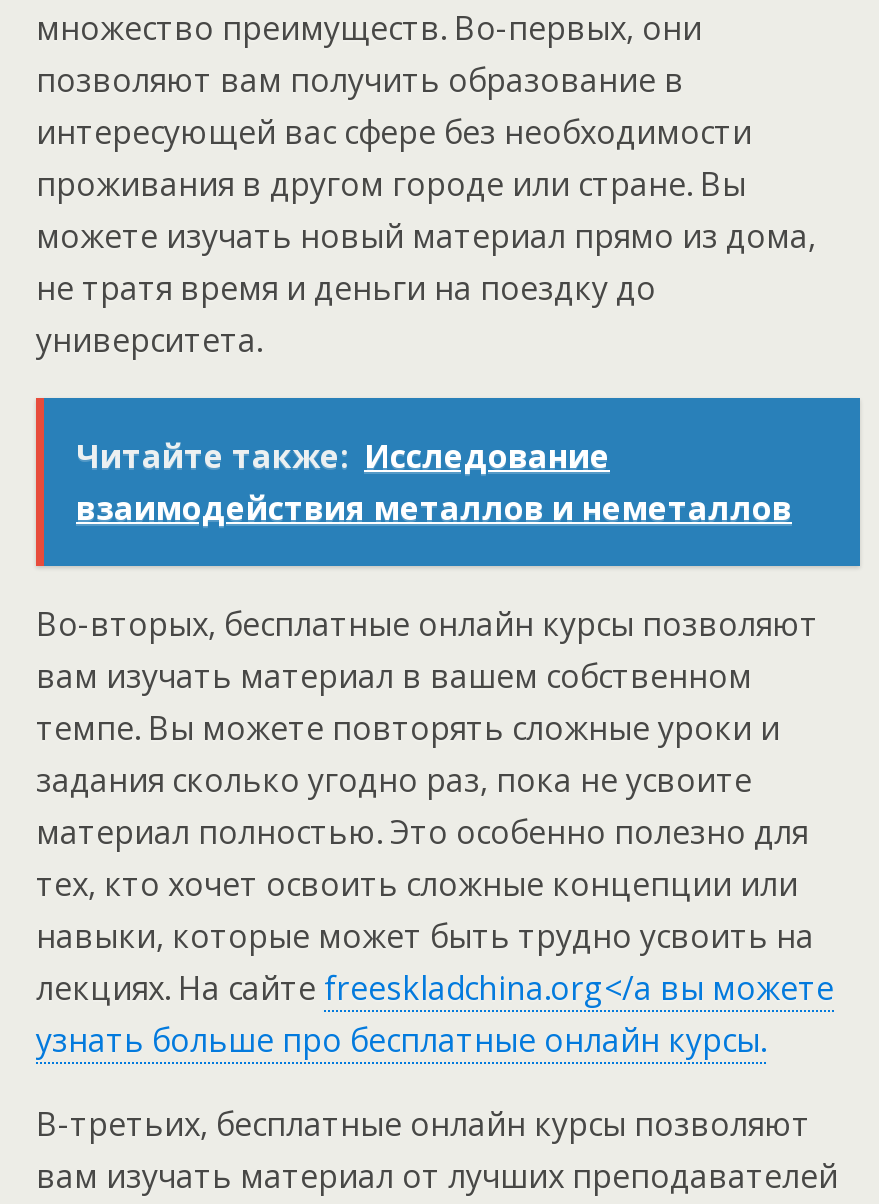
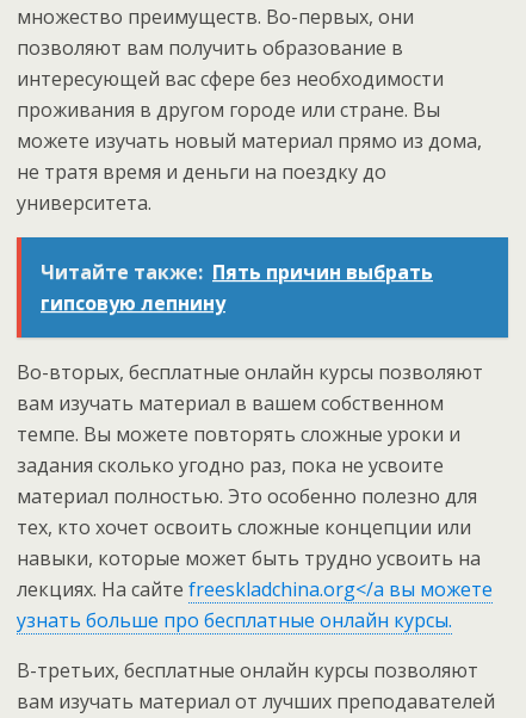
- Читайте также: Исследование
- взаимодействия металлов и неметаллов
+ Читайте также: Пять причин выбрать
+ гипсовую лепнину
